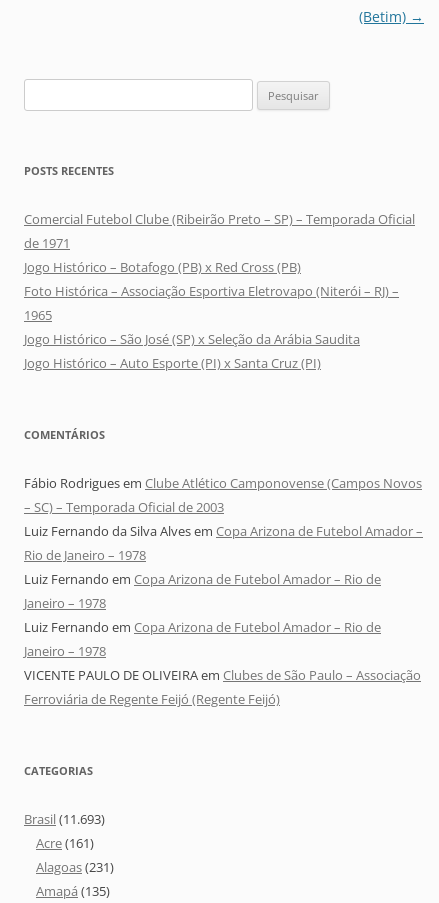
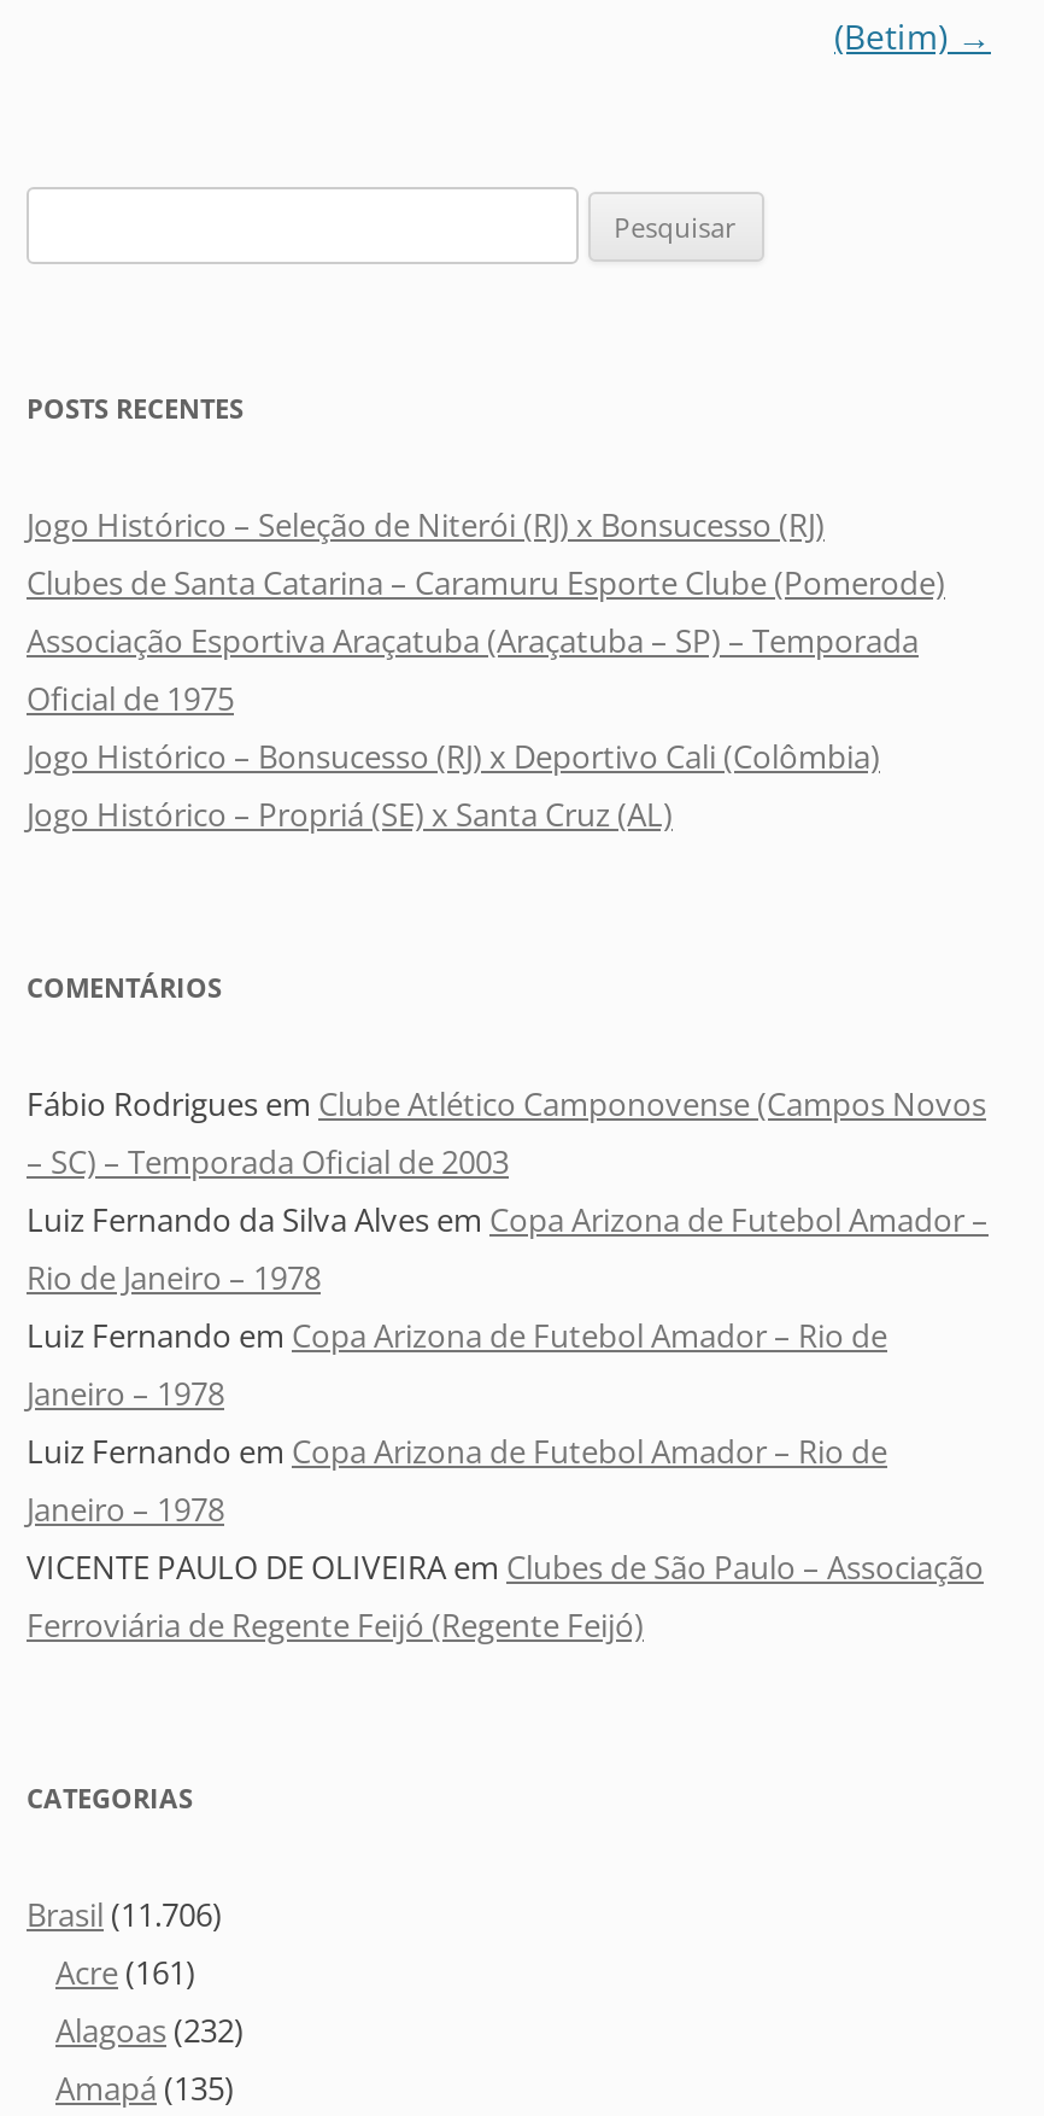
- Comercial Futebol Clube (Ribeirão Preto – SP) – Temporada Oficial
- de 1971
- Jogo Histórico – Botafogo (PB) x Red Cross (PB)
- Foto Histórica – Associação Esportiva Eletrovapo (Niterói – RJ) –
- 1965
- Jogo Histórico – São José (SP) x Seleção da Arábia Saudita
- Jogo Histórico – Auto Esporte (PI) x Santa Cruz (PI)
+ Jogo Histórico – Seleção de Niterói (RJ) x Bonsucesso (RJ)
+ Clubes de Santa Catarina – Caramuru Esporte Clube (Pomerode)
+ Associação Esportiva Araçatuba (Araçatuba – SP) – Temporada
+ Oficial de 1975
+ Jogo Histórico – Bonsucesso (RJ) x Deportivo Cali (Colômbia)
+ Jogo Histórico – Propriá (SE) x Santa Cruz (AL)

- Brasil (11.693)
+ Brasil (11.706)

- Alagoas (231)
+ Alagoas (232)
